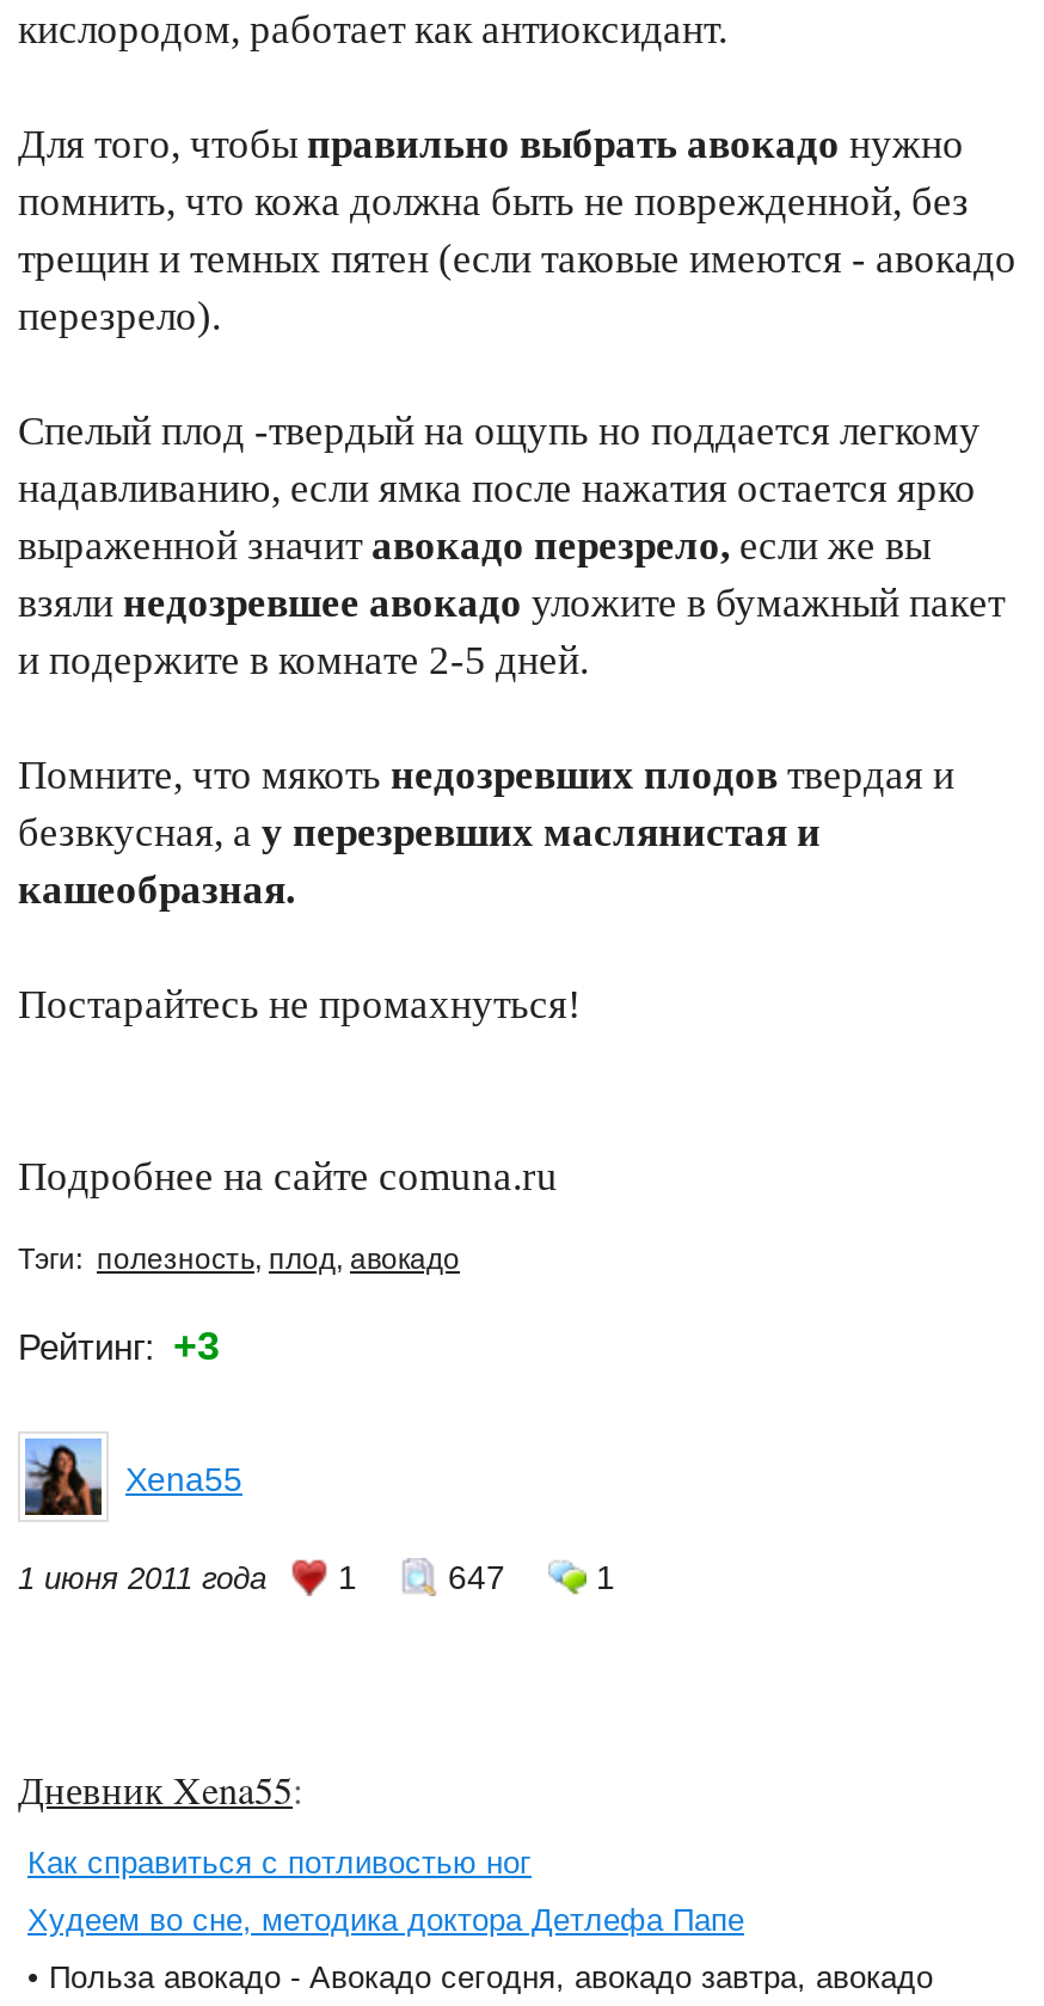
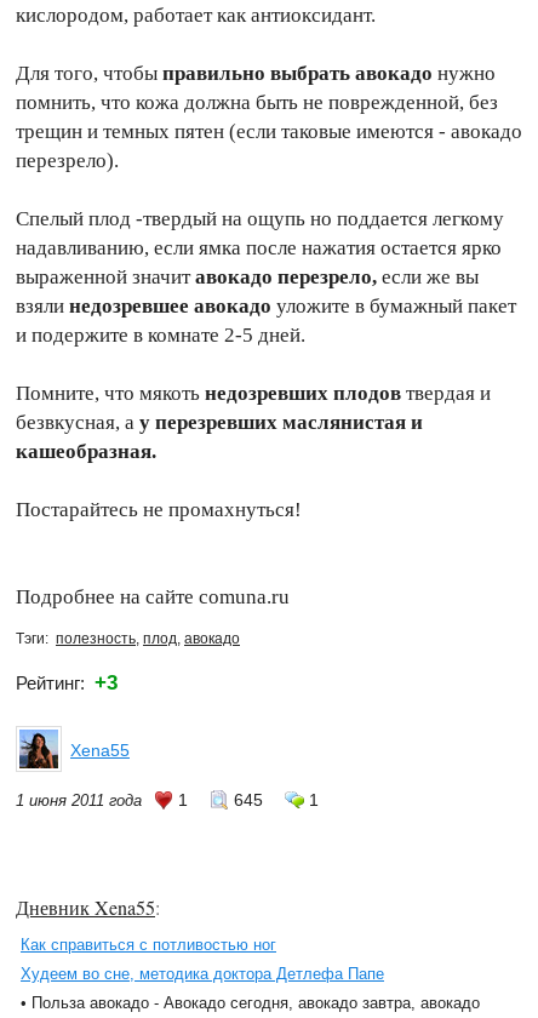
- 647
+ 645
